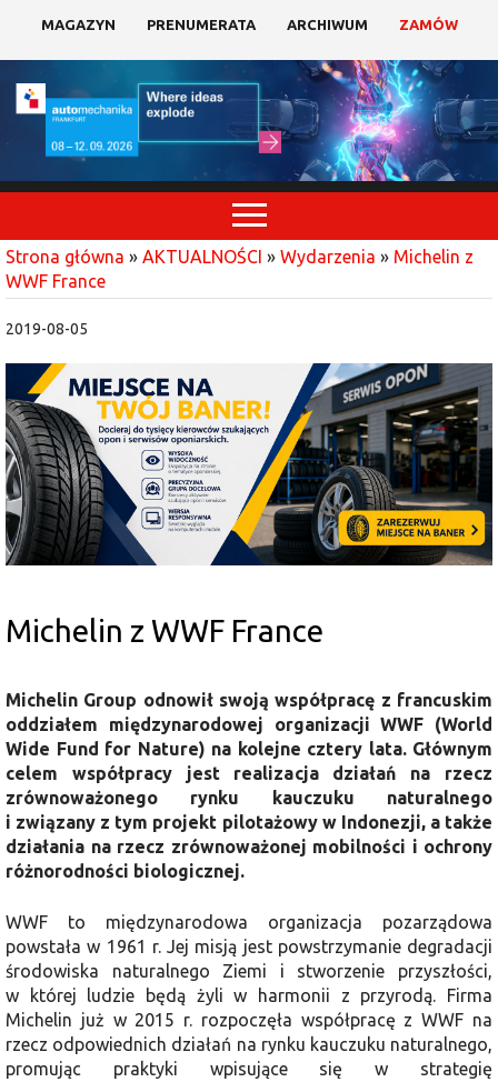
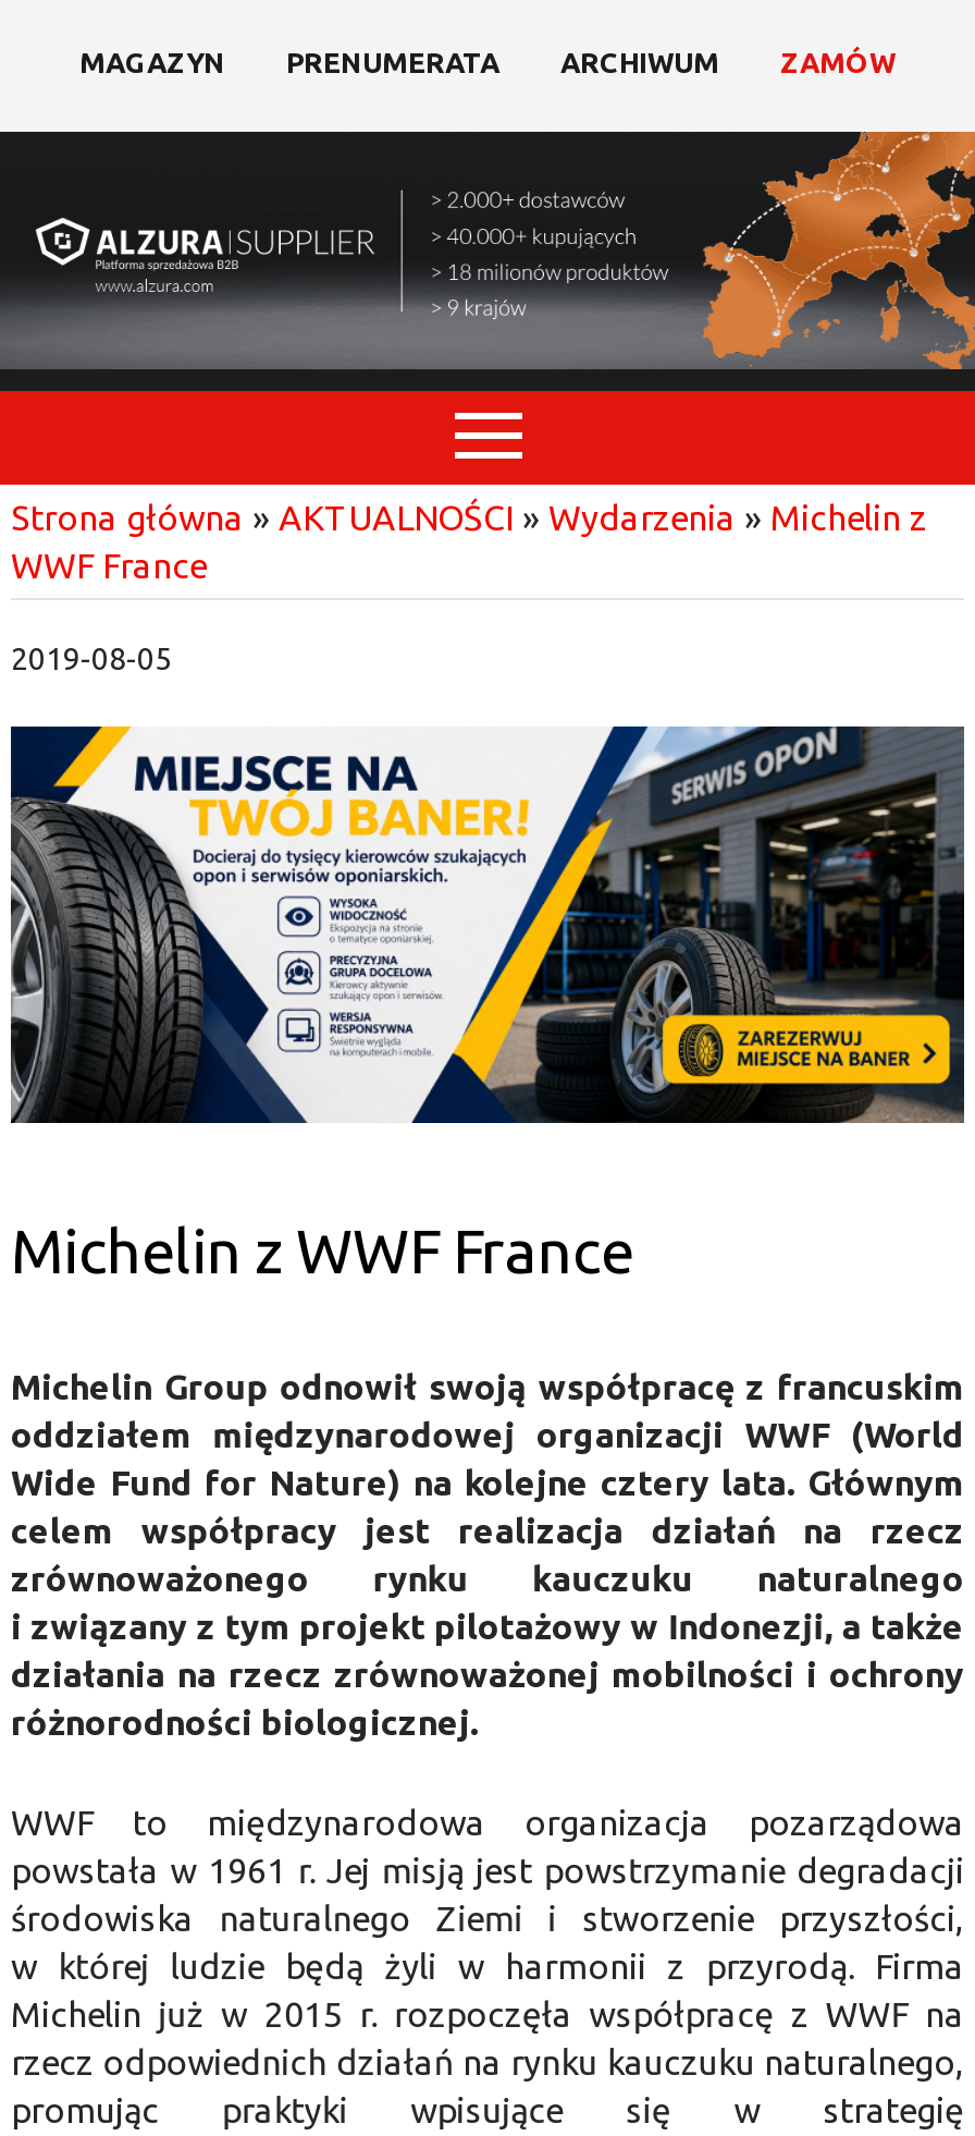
- [image]
+ [image]
